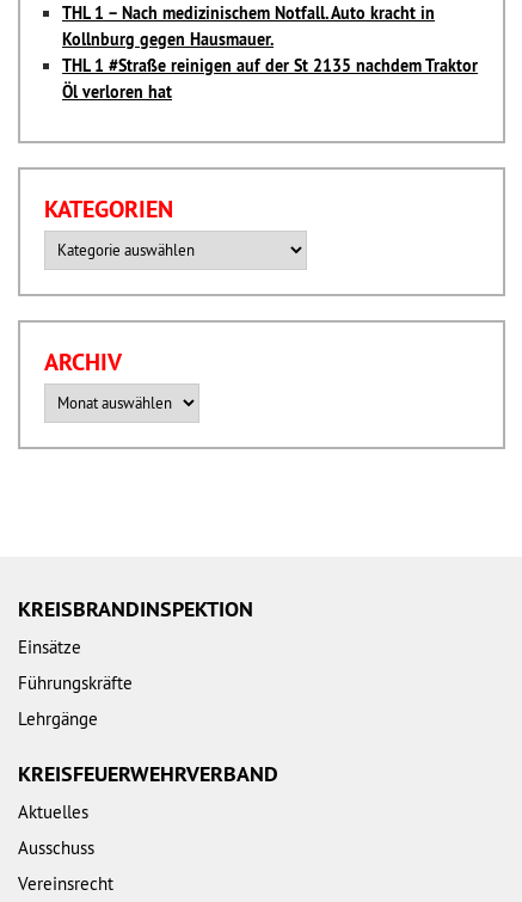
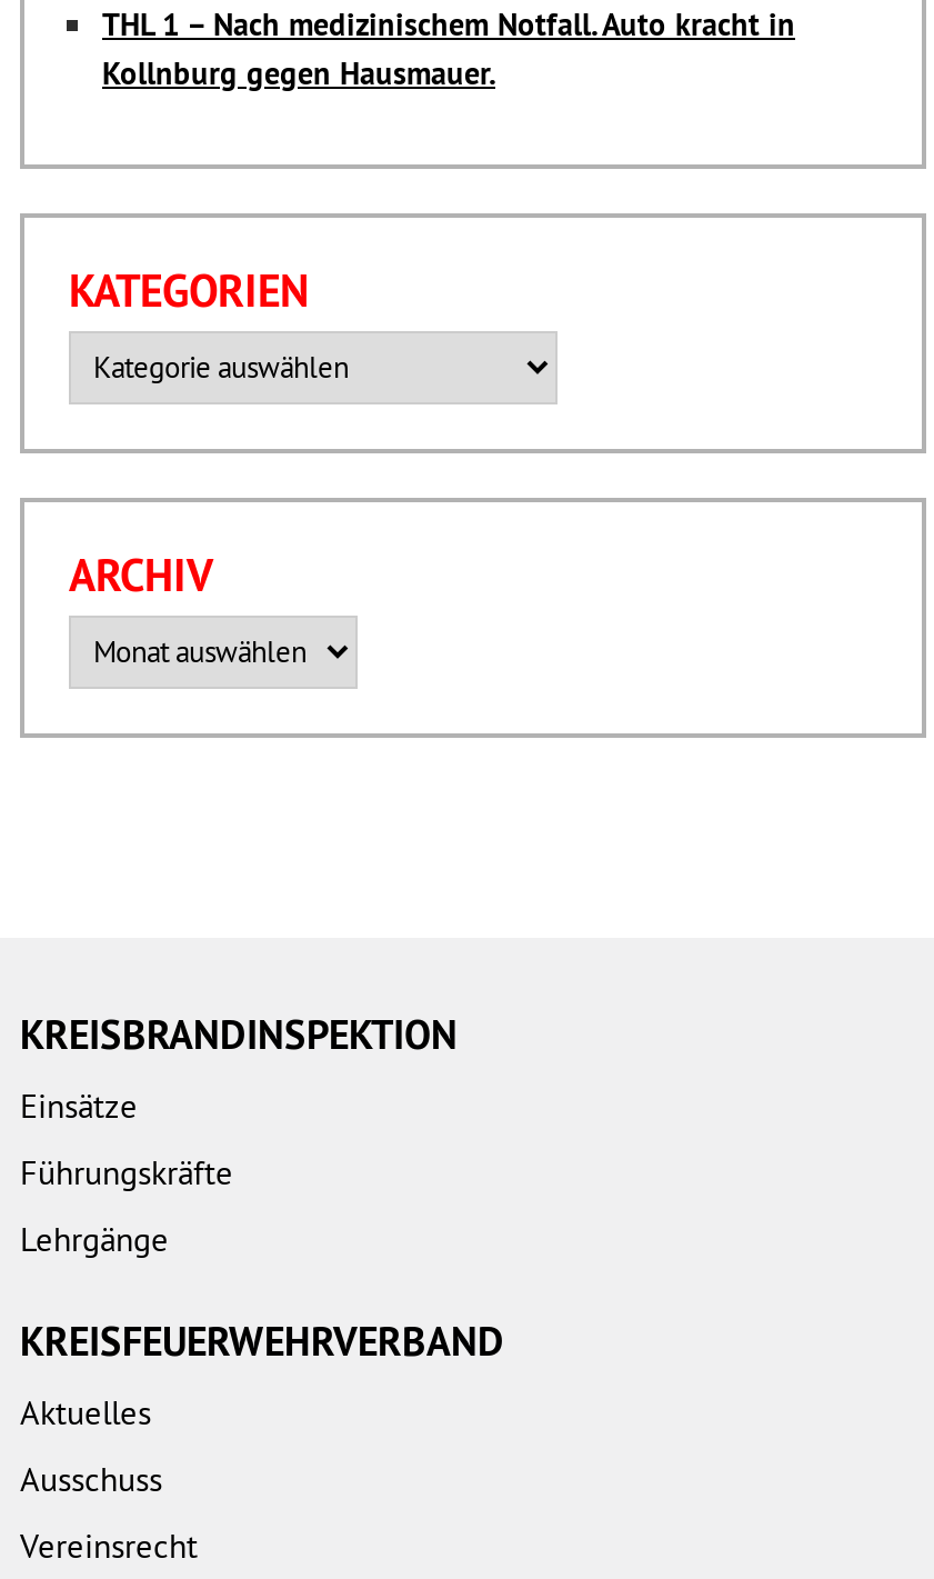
- THL 1 #Straße reinigen auf der St 2135 nachdem Traktor
- Öl verloren hat
